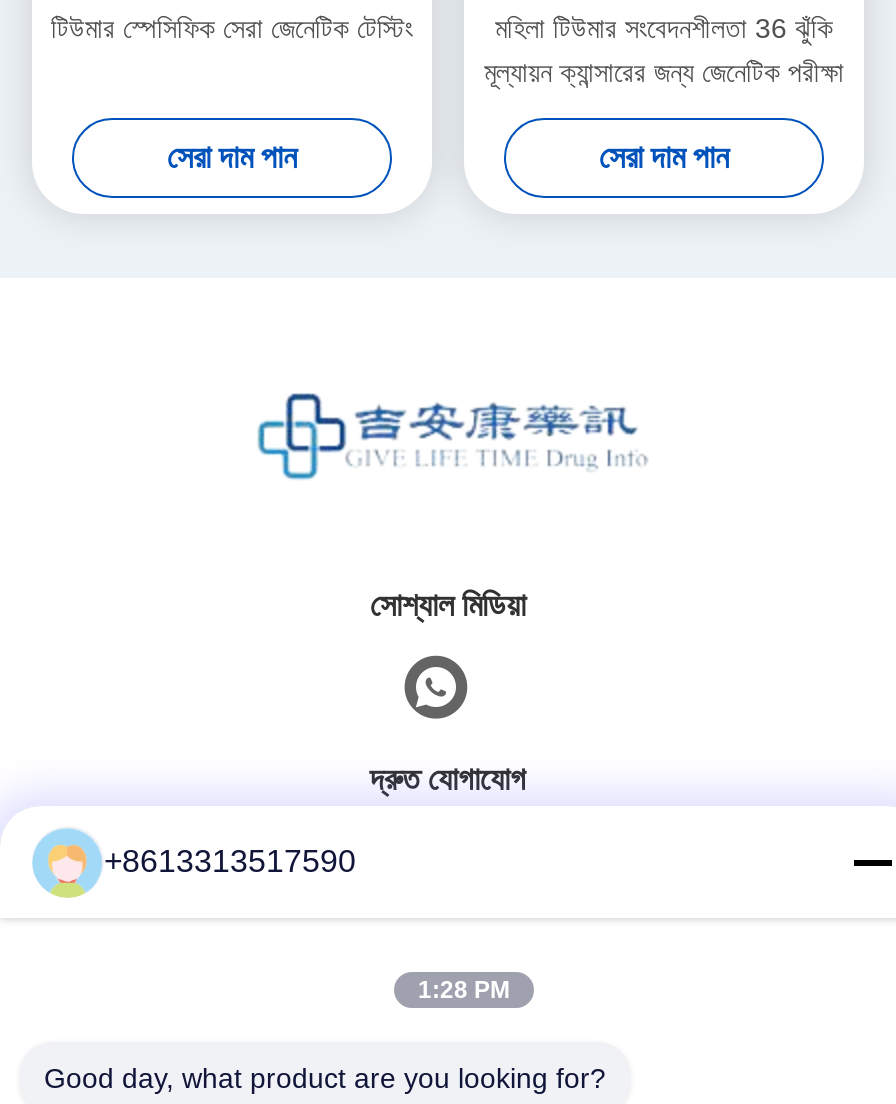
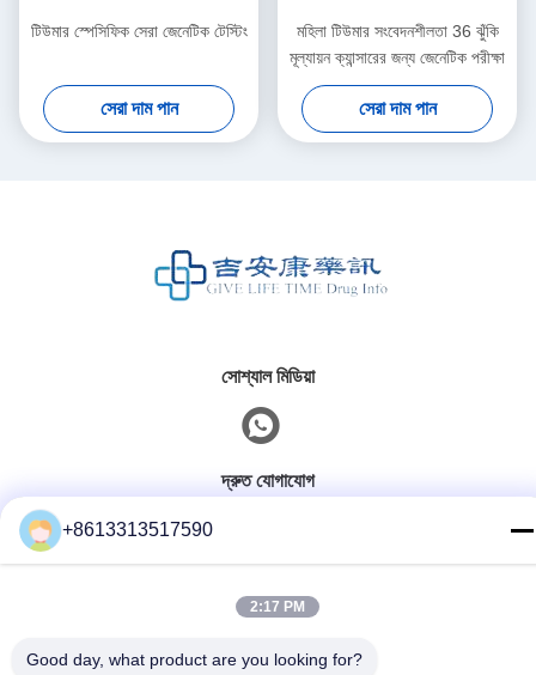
- 1:28 PM
+ 2:17 PM
